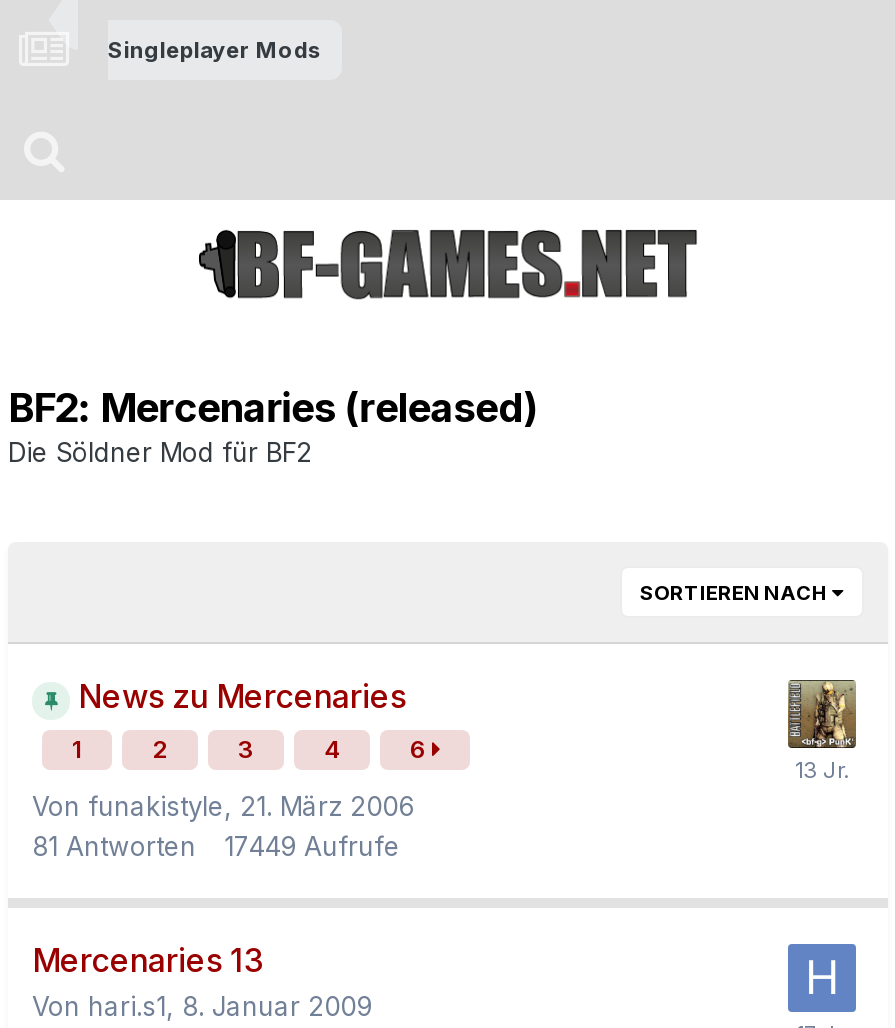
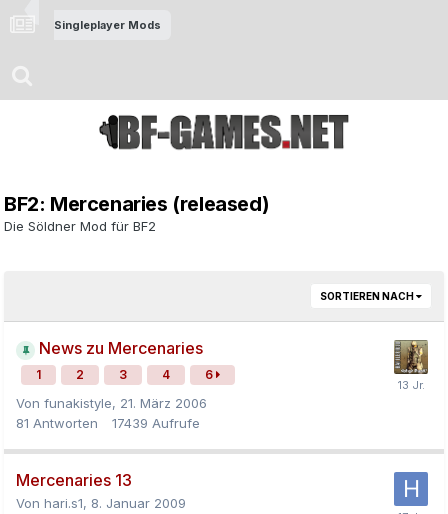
- 81 Antworten 17449 Aufrufe
+ 81 Antworten 17439 Aufrufe
